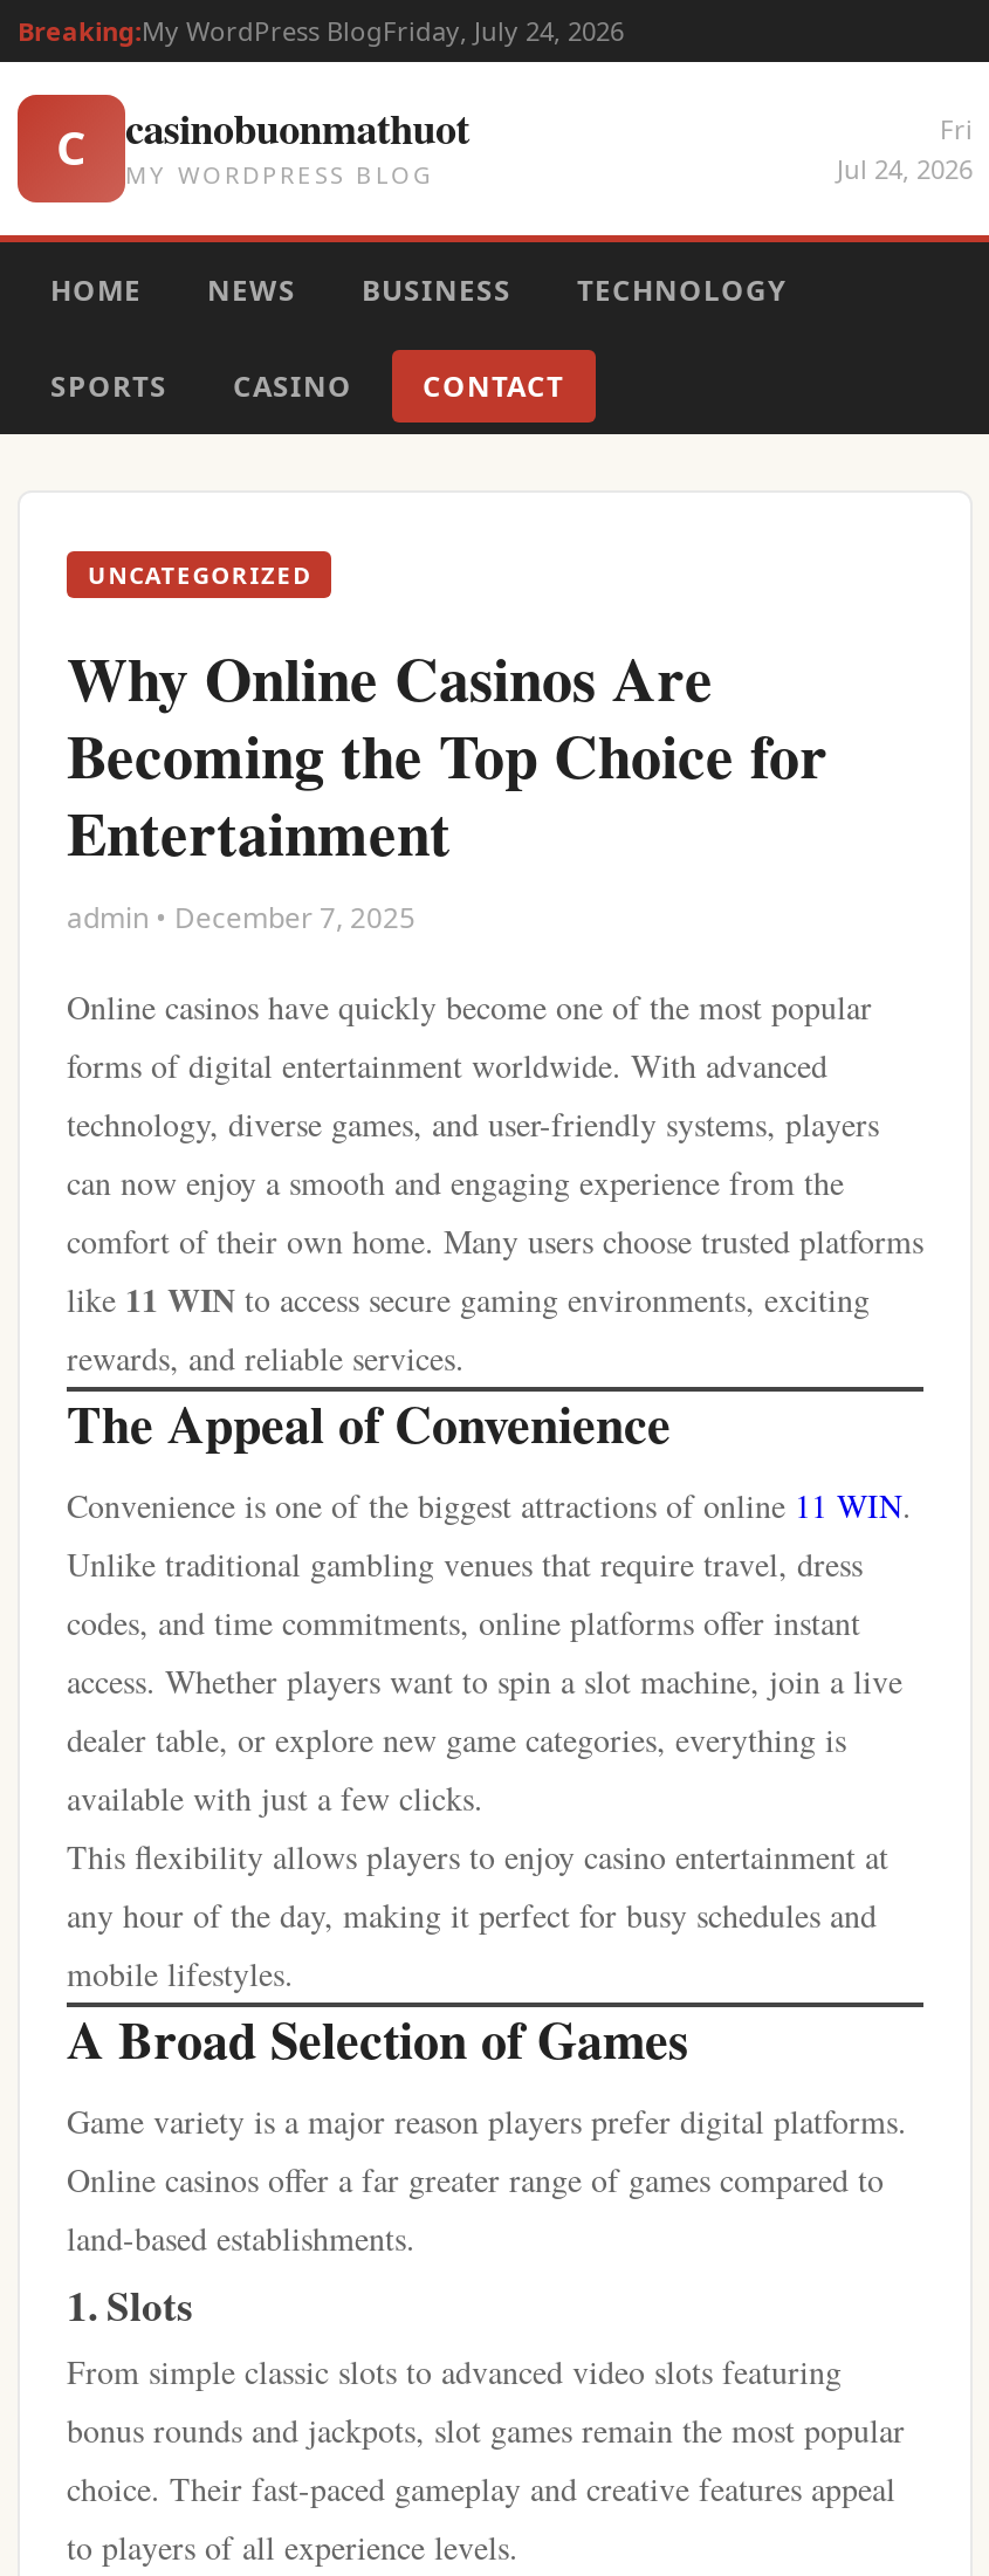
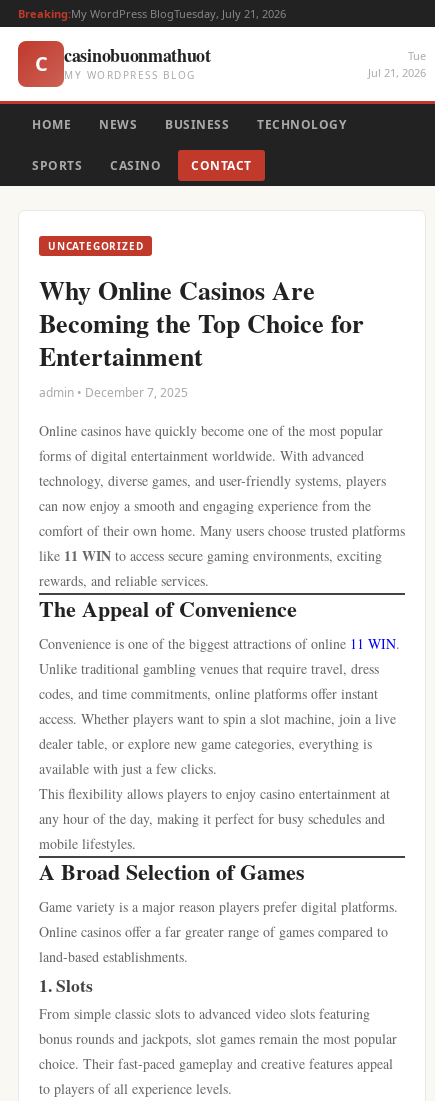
- Breaking:My WordPress BlogFriday, July 24, 2026
+ Breaking:My WordPress BlogTuesday, July 21, 2026

- Fri
- Jul 24, 2026
+ Tue
+ Jul 21, 2026
